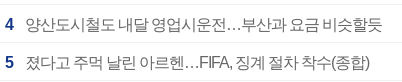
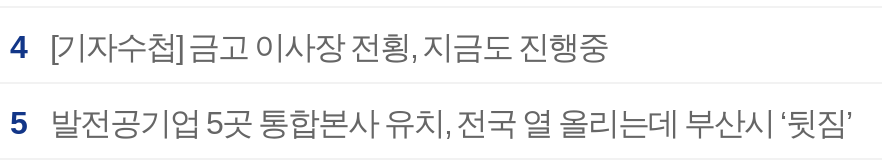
- 양산도시철도 내달 영업시운전…부산과 요금 비슷할듯
+ [기자수첩] 금고 이사장 전횡, 지금도 진행중

- 졌다고 주먹 날린 아르헨…FIFA, 징계 절차 착수(종합)
+ 발전공기업 5곳 통합본사 유치, 전국 열 올리는데 부산시 ‘뒷짐’
